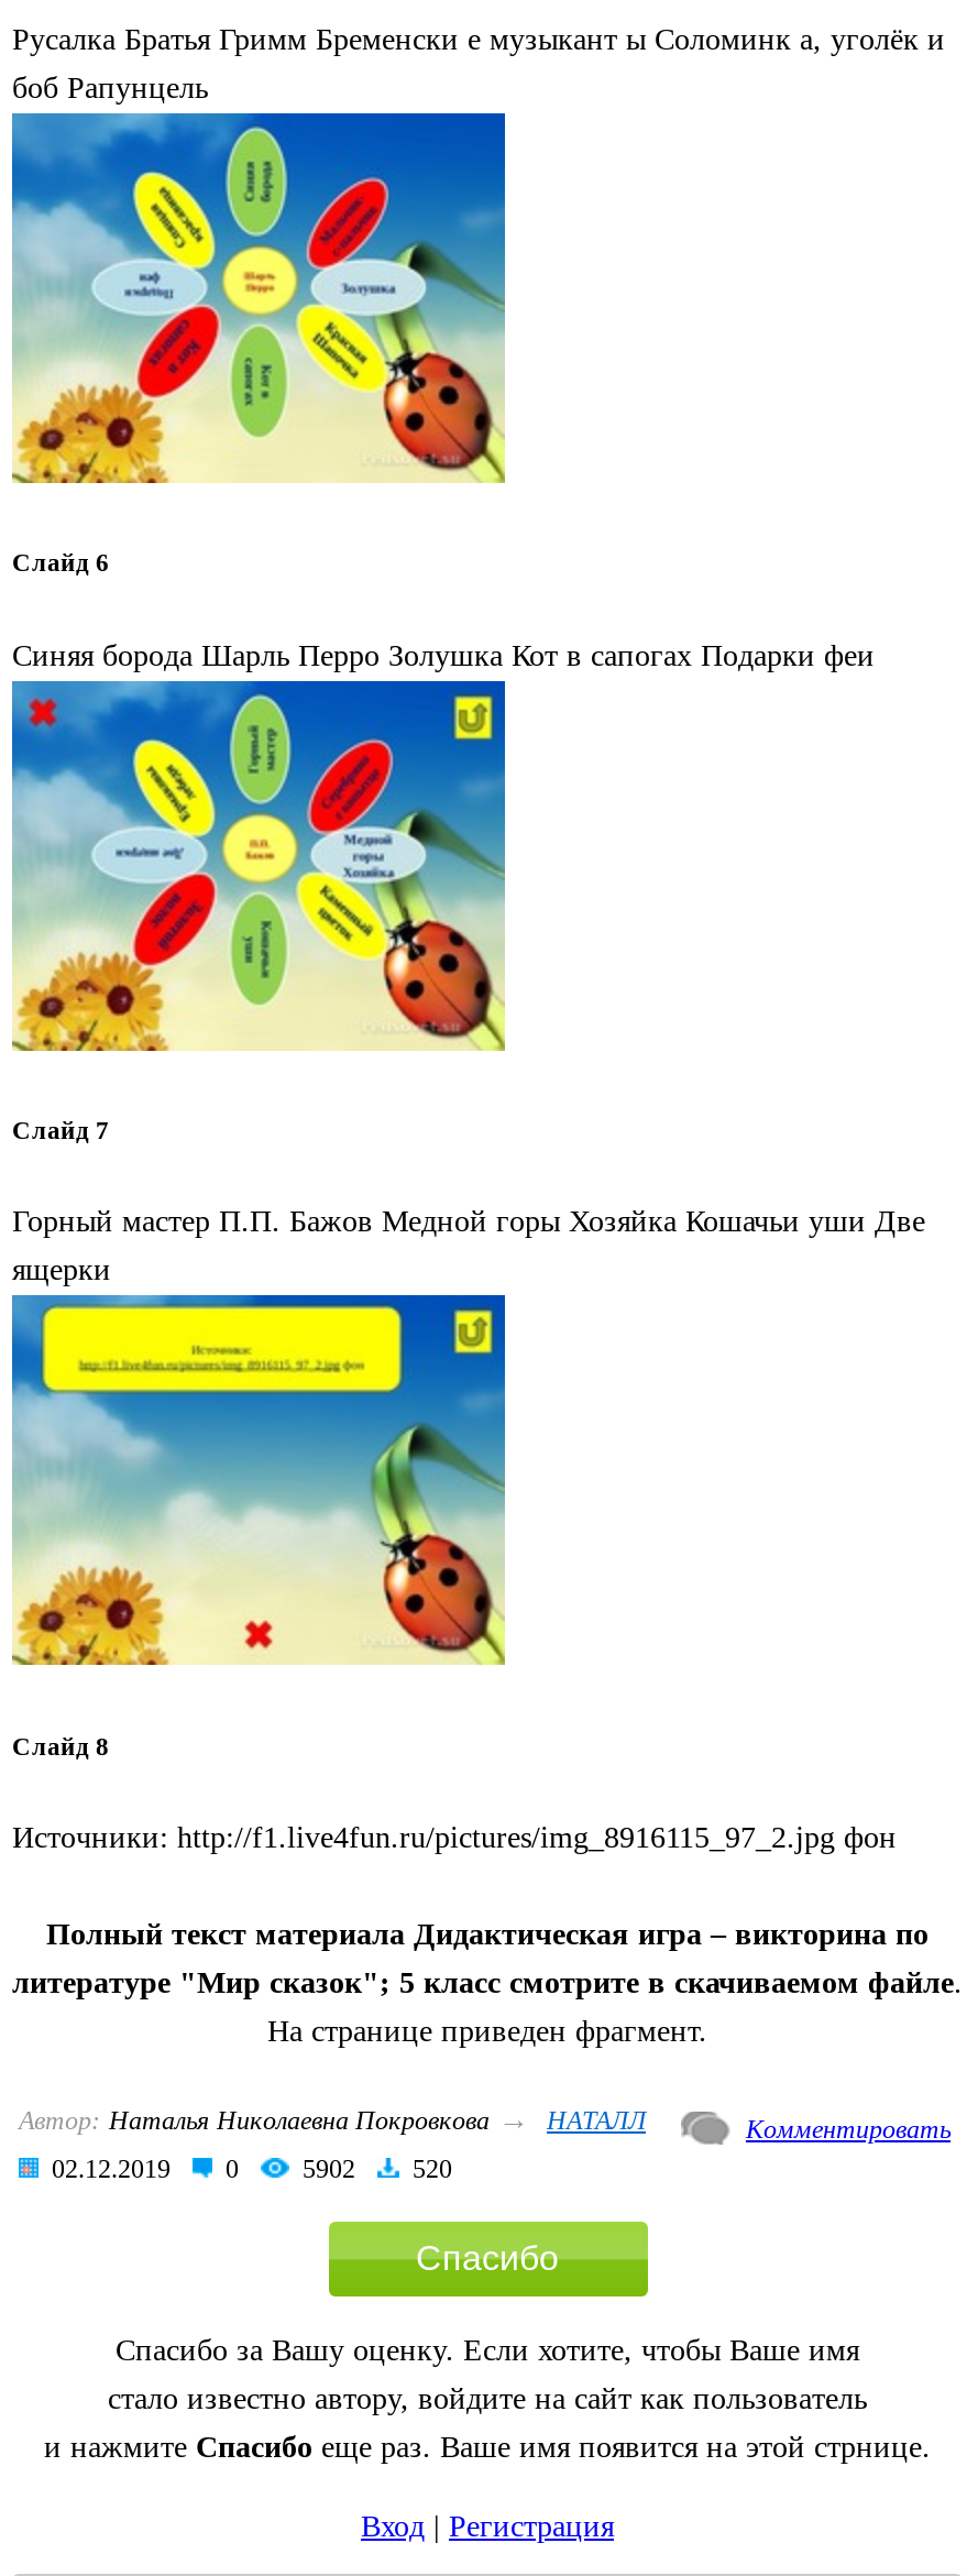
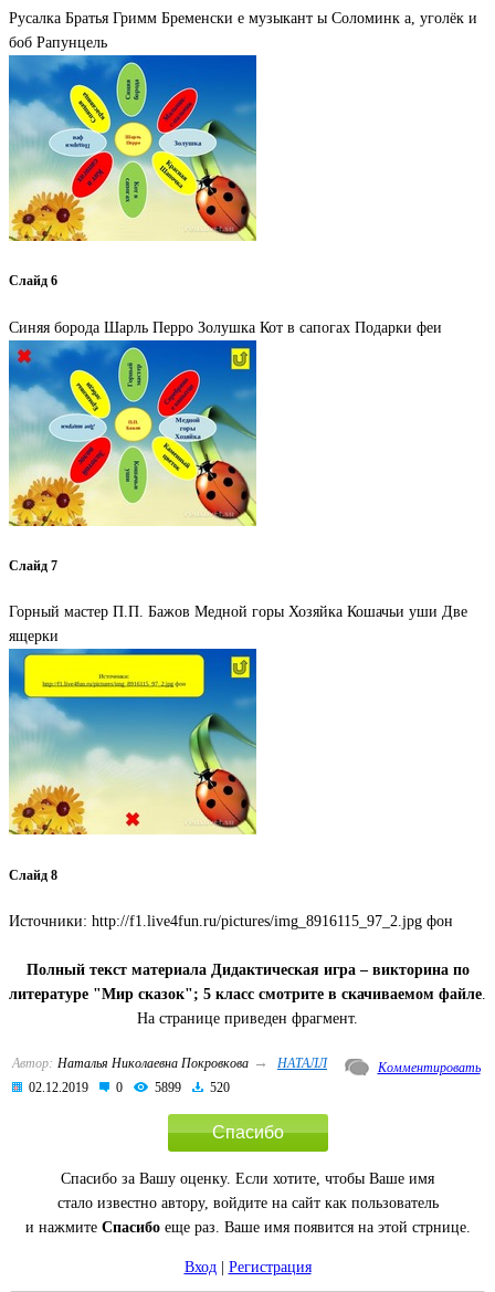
- 02.12.2019 0 5902 520
+ 02.12.2019 0 5899 520
